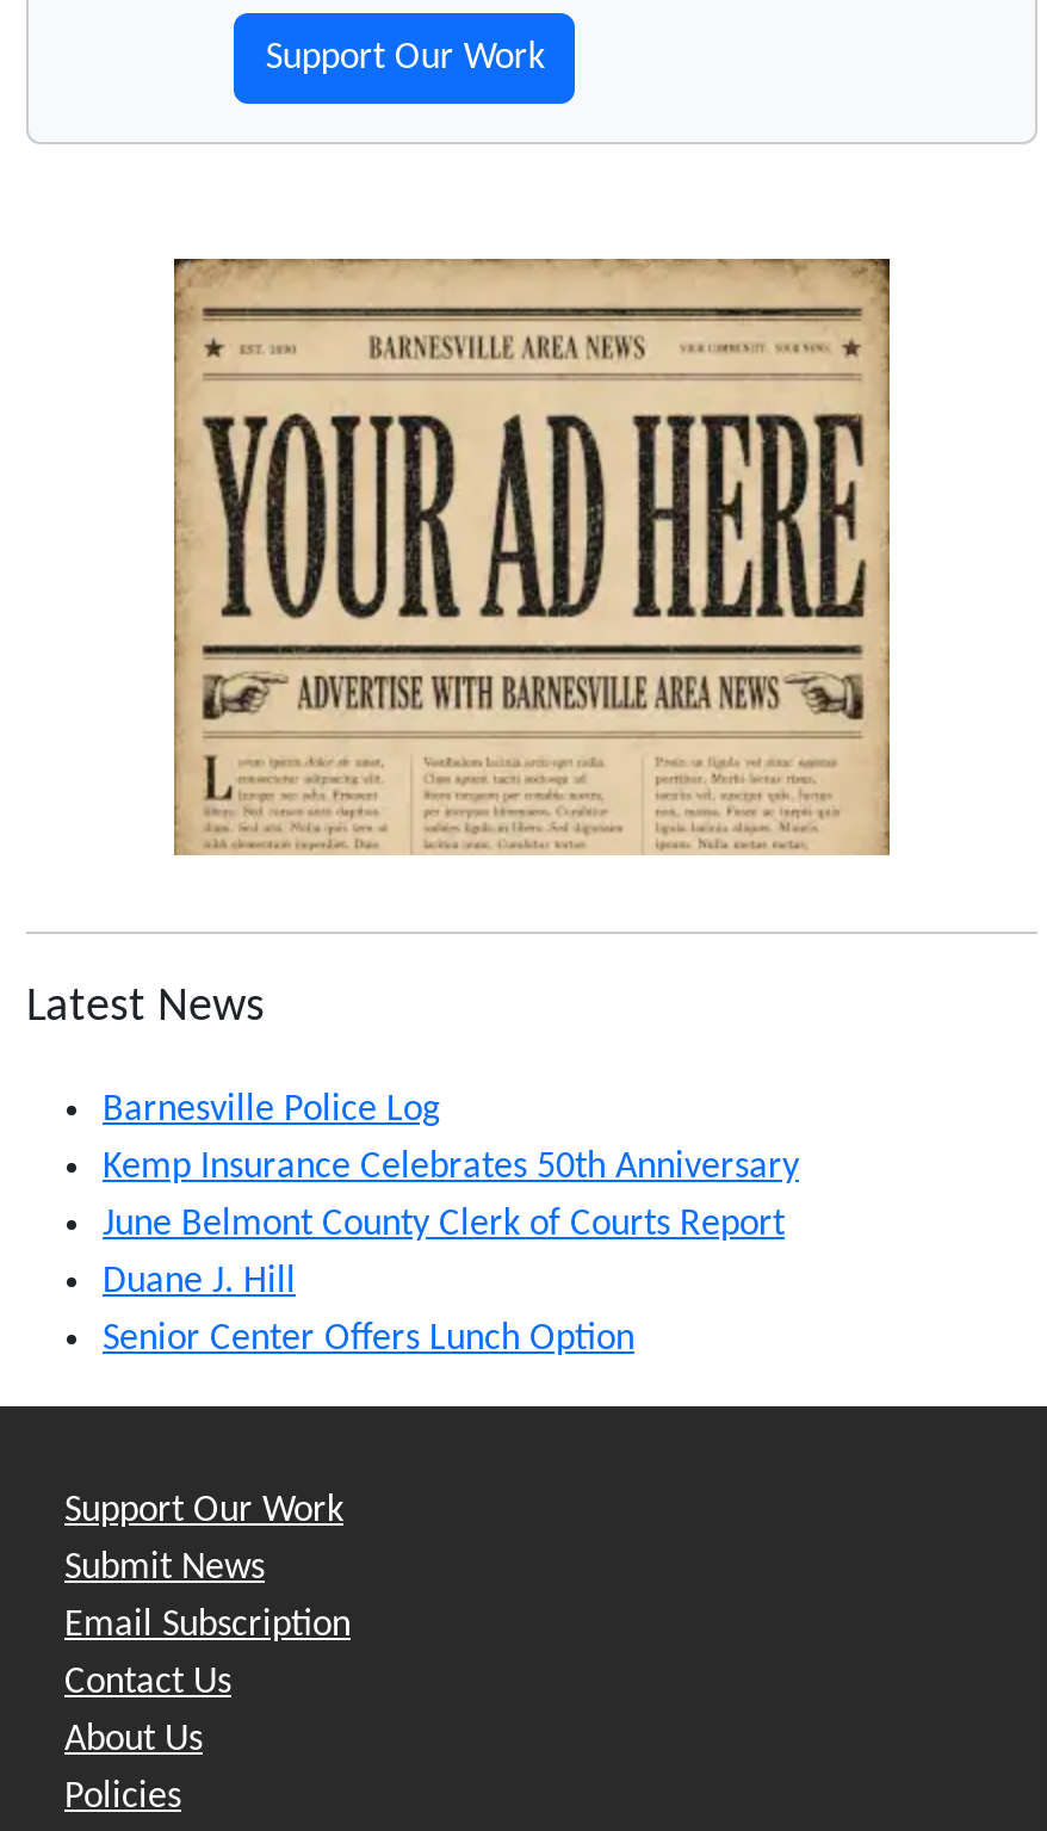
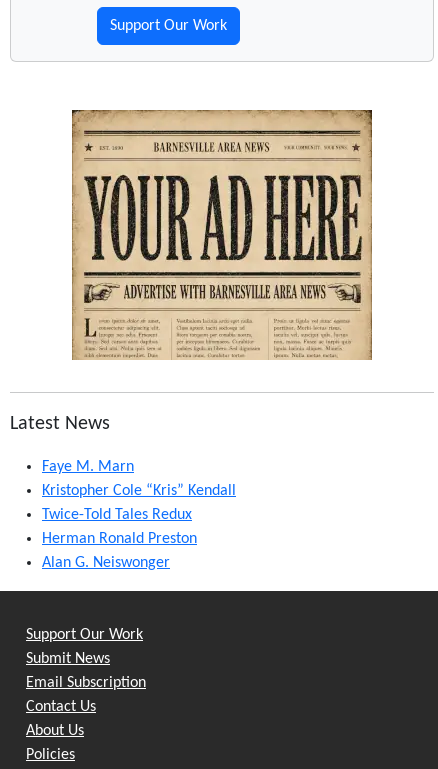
- Barnesville Police Log
+ Faye M. Marn

- Kemp Insurance Celebrates 50th Anniversary
+ Kristopher Cole “Kris” Kendall

- June Belmont County Clerk of Courts Report
+ Twice-Told Tales Redux

- Duane J. Hill
+ Herman Ronald Preston

- Senior Center Offers Lunch Option
+ Alan G. Neiswonger
